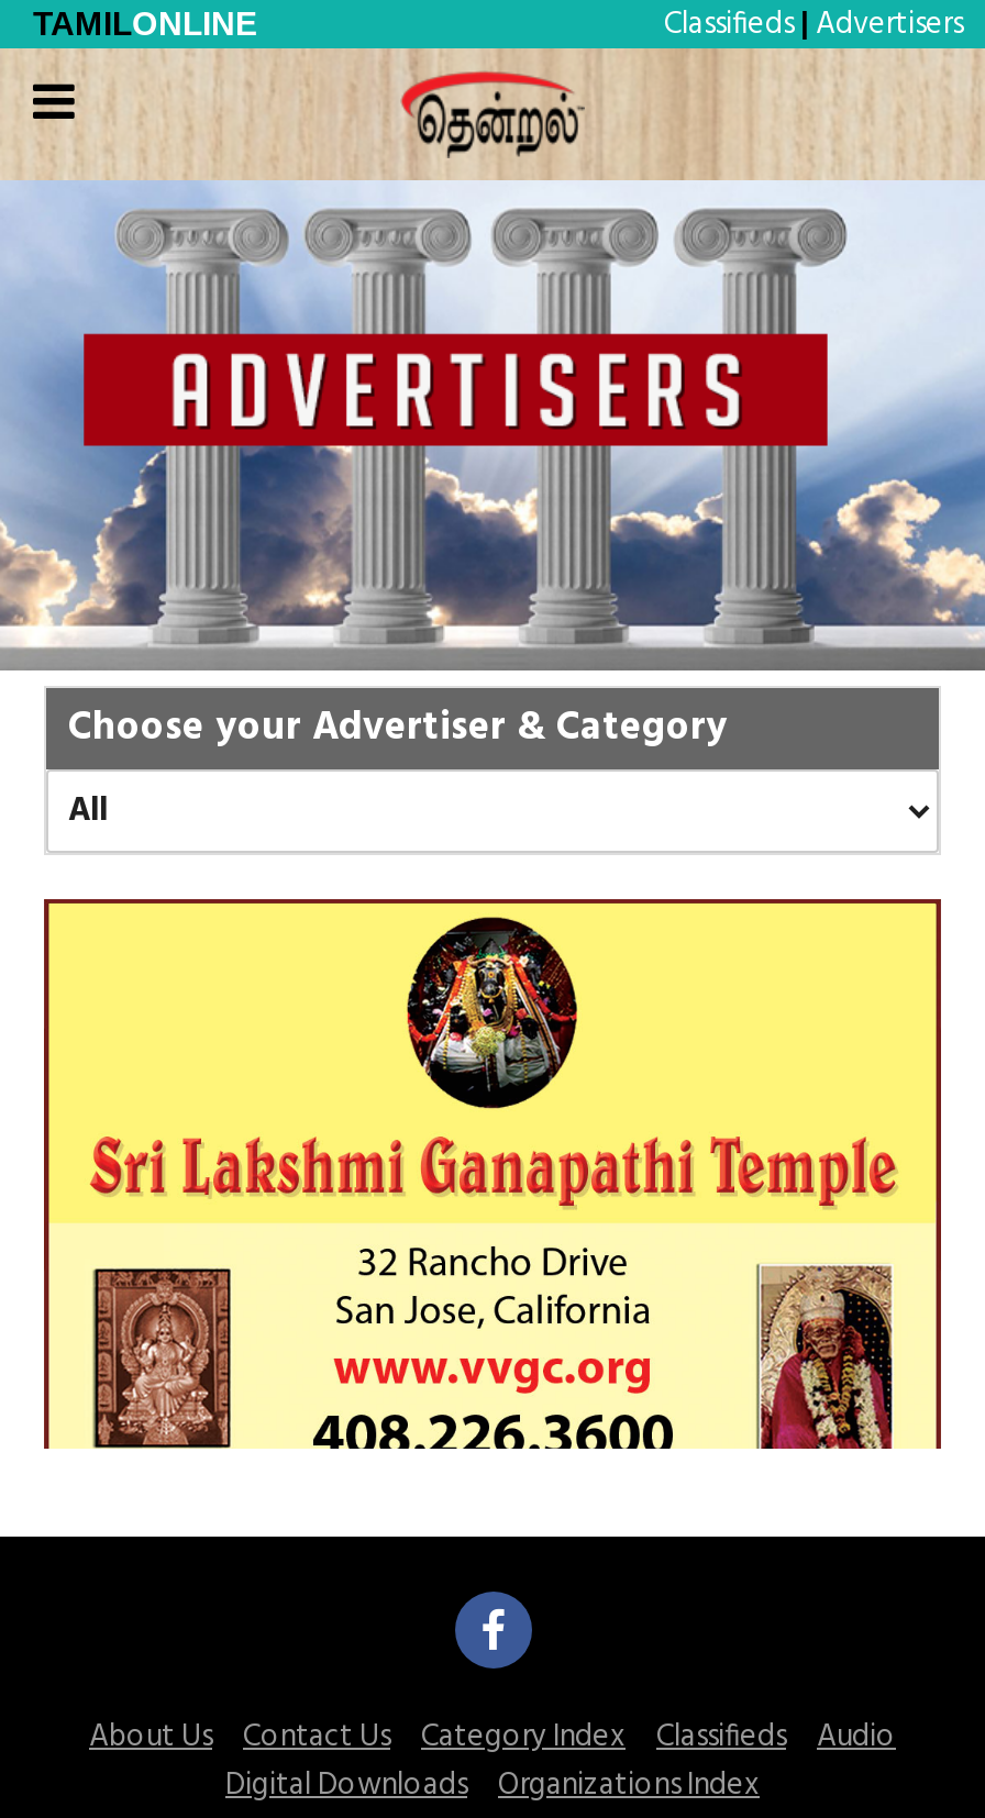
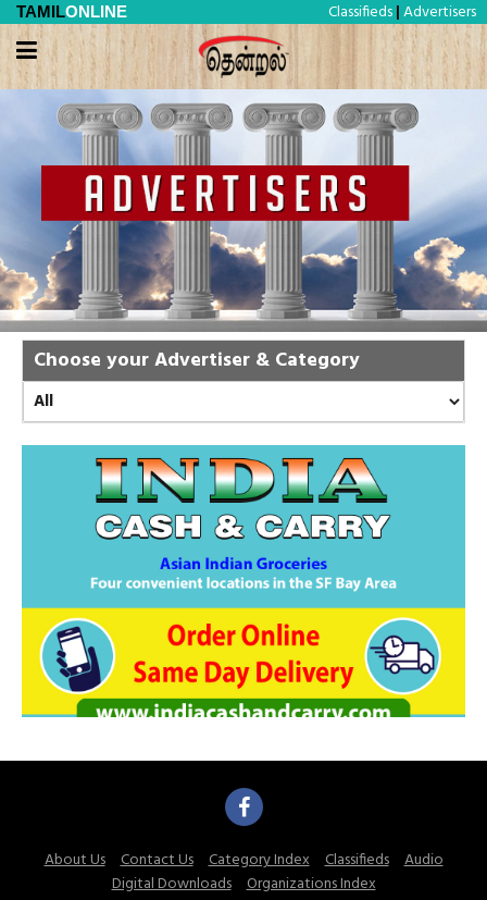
- [image]
+ [image]
